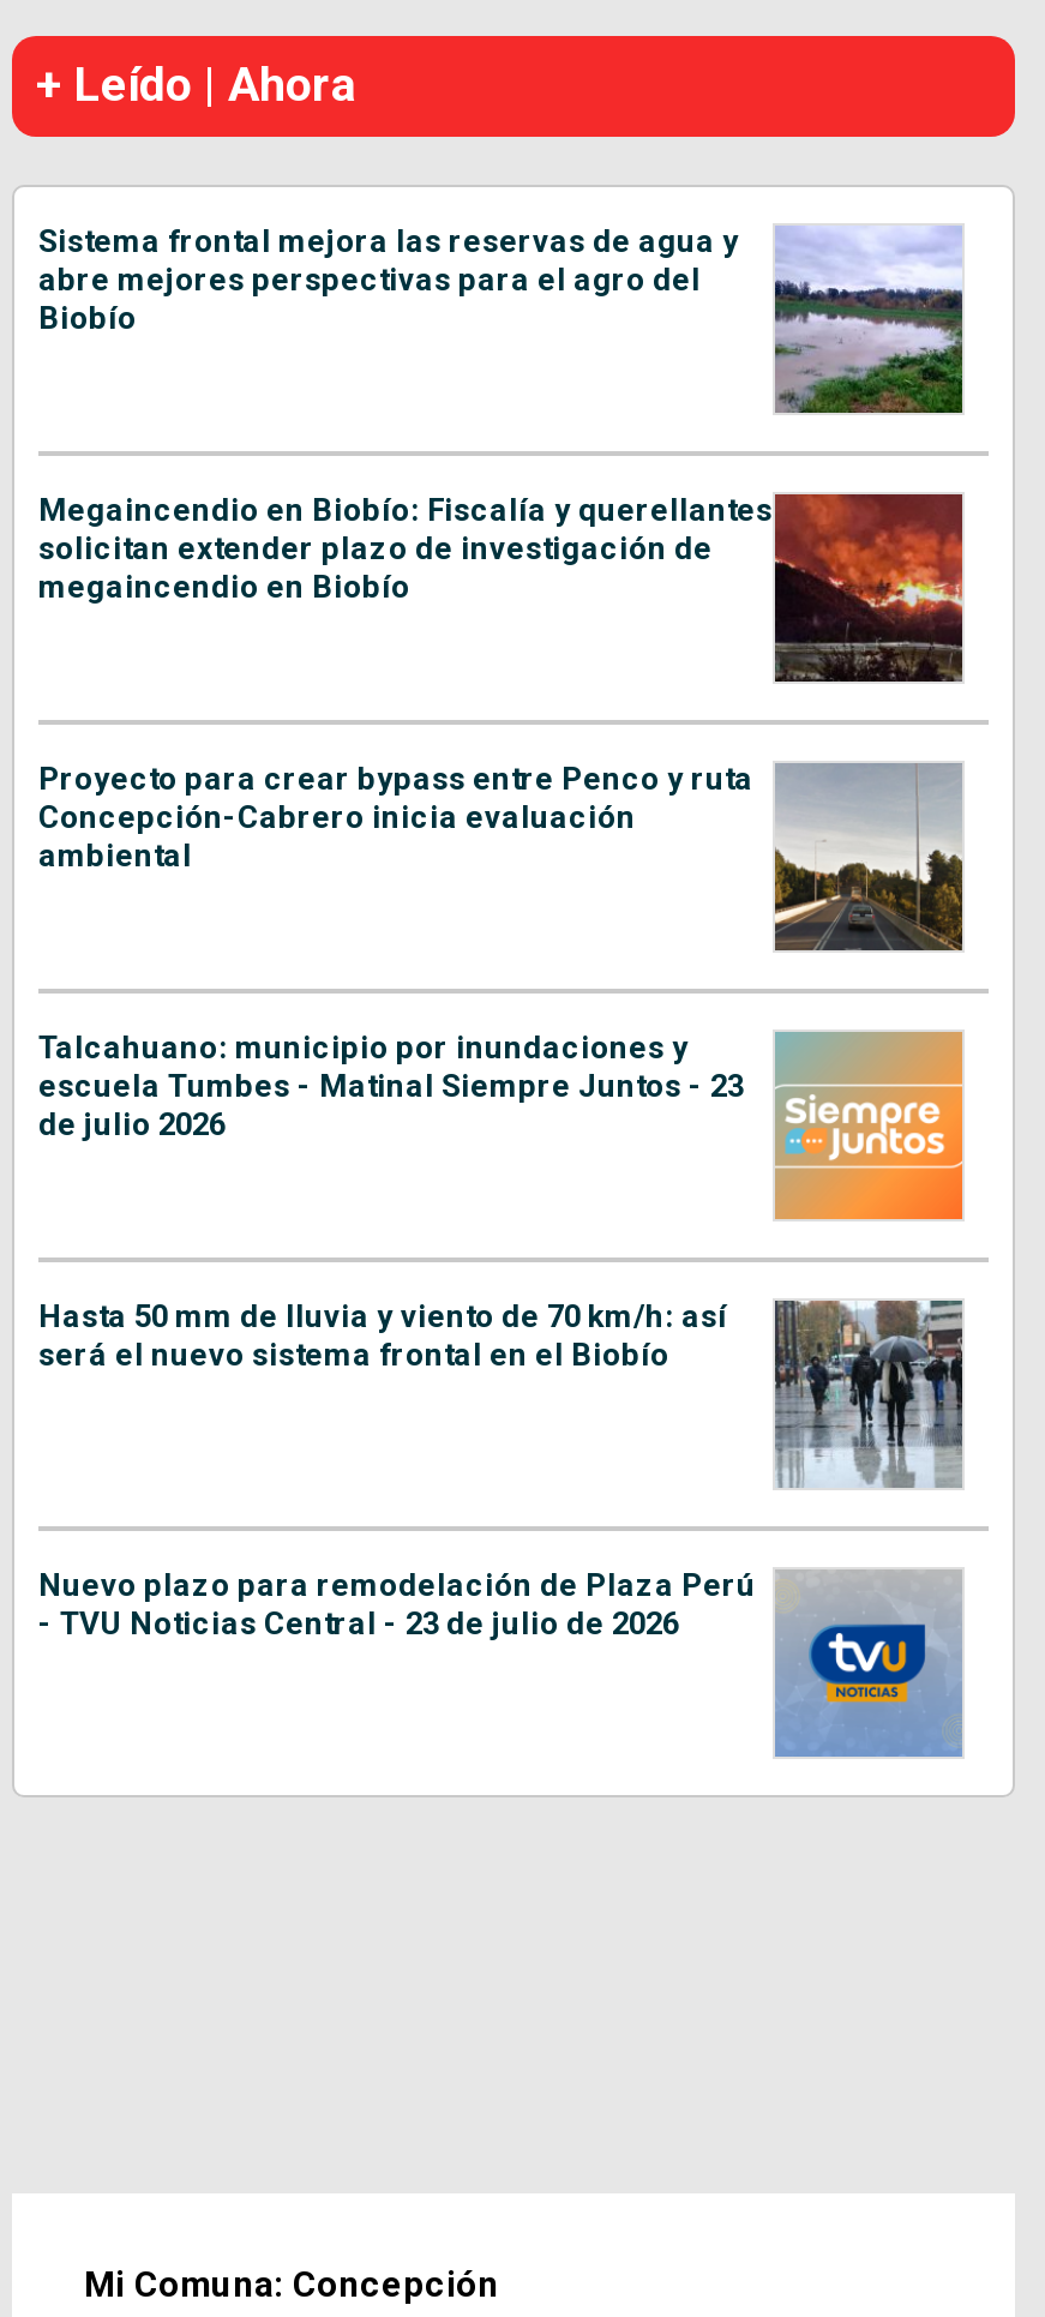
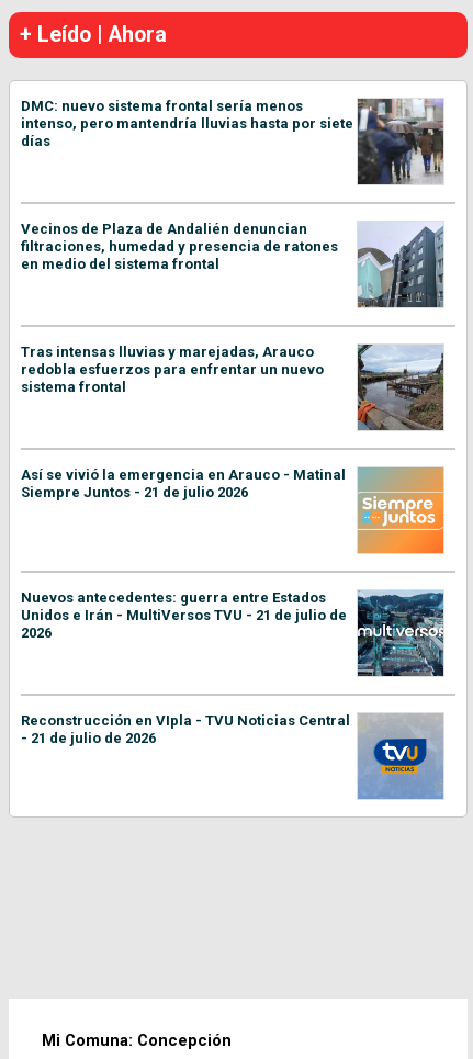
- [image]
- Sistema frontal mejora las reservas de agua y
- abre mejores perspectivas para el agro del
- Biobío
+ [image]
+ DMC: nuevo sistema frontal sería menos
+ intenso, pero mantendría lluvias hasta por siete
+ días

- [image]
- Megaincendio en Biobío: Fiscalía y querellantes
- solicitan extender plazo de investigación de
- megaincendio en Biobío
+ [image]
+ Vecinos de Plaza de Andalién denuncian
+ filtraciones, humedad y presencia de ratones
+ en medio del sistema frontal

- [image]
- Proyecto para crear bypass entre Penco y ruta
- Concepción-Cabrero inicia evaluación
- ambiental
+ [image]
+ Tras intensas lluvias y marejadas, Arauco
+ redobla esfuerzos para enfrentar un nuevo
+ sistema frontal

- Talcahuano: municipio por inundaciones y
- escuela Tumbes - Matinal Siempre Juntos - 23
- de julio 2026
+ Así se vivió la emergencia en Arauco - Matinal
+ Siempre Juntos - 21 de julio 2026

- [image]
- Hasta 50 mm de lluvia y viento de 70 km/h: así
- será el nuevo sistema frontal en el Biobío
+ [image]
+ Nuevos antecedentes: guerra entre Estados
+ Unidos e Irán - MultiVersos TVU - 21 de julio de
+ 2026

- Nuevo plazo para remodelación de Plaza Perú
- - TVU Noticias Central - 23 de julio de 2026
+ Reconstrucción en VIpla - TVU Noticias Central
+ - 21 de julio de 2026
